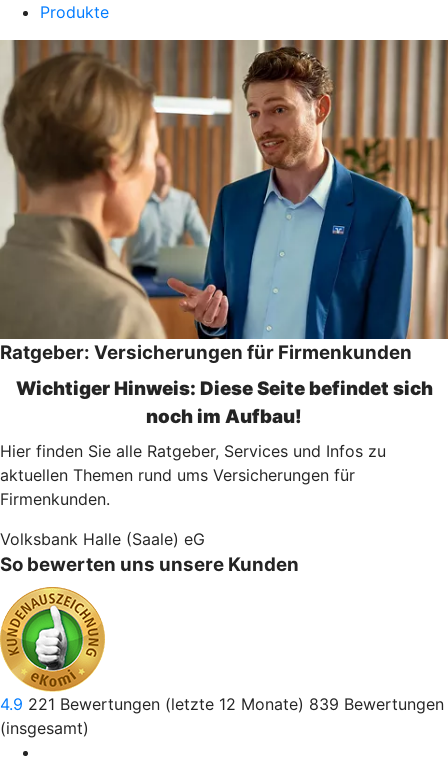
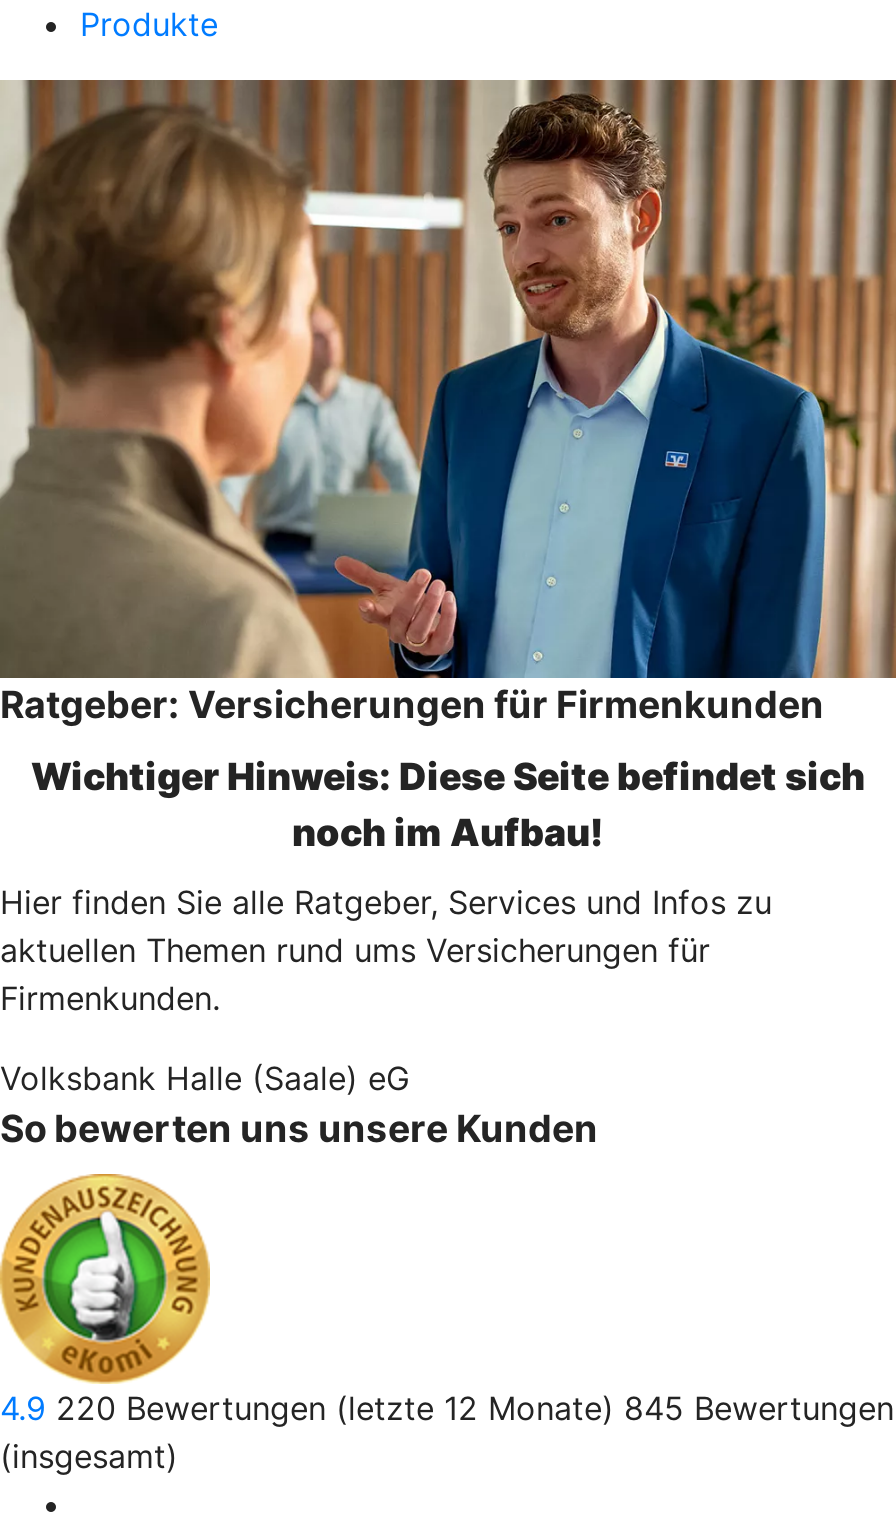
- 4.9 221 Bewertungen (letzte 12 Monate) 839 Bewertungen
+ 4.9 220 Bewertungen (letzte 12 Monate) 845 Bewertungen
